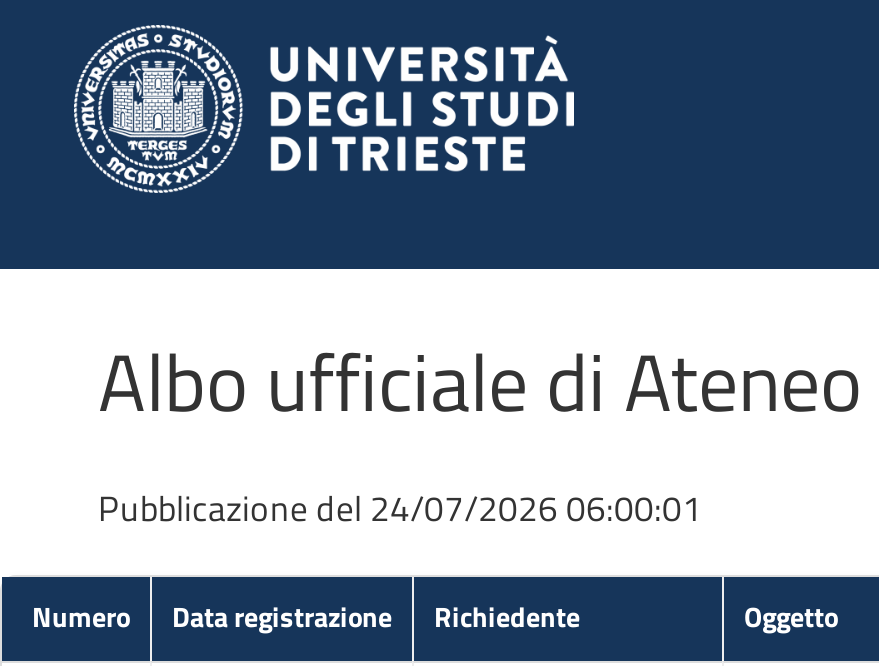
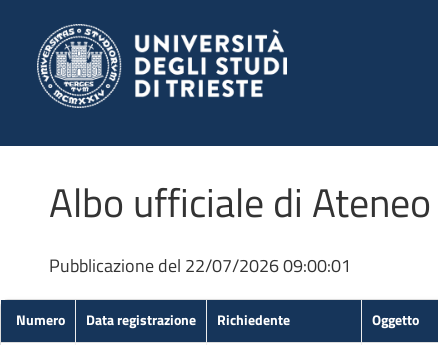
- Pubblicazione del 24/07/2026 06:00:01
+ Pubblicazione del 22/07/2026 09:00:01
